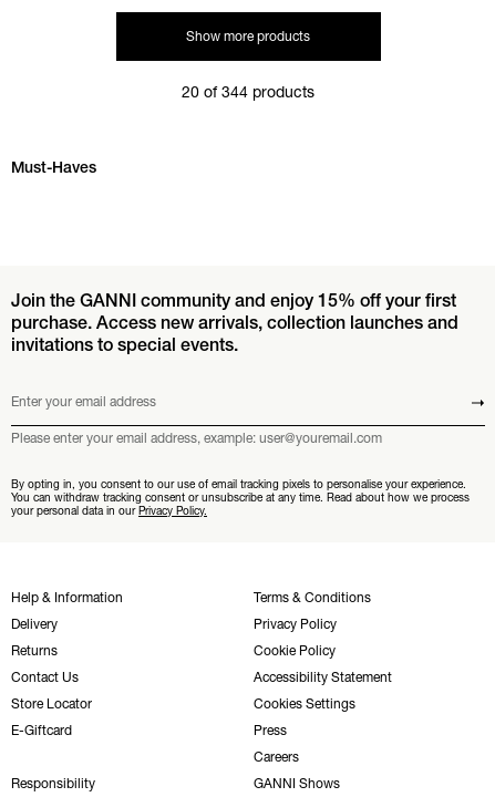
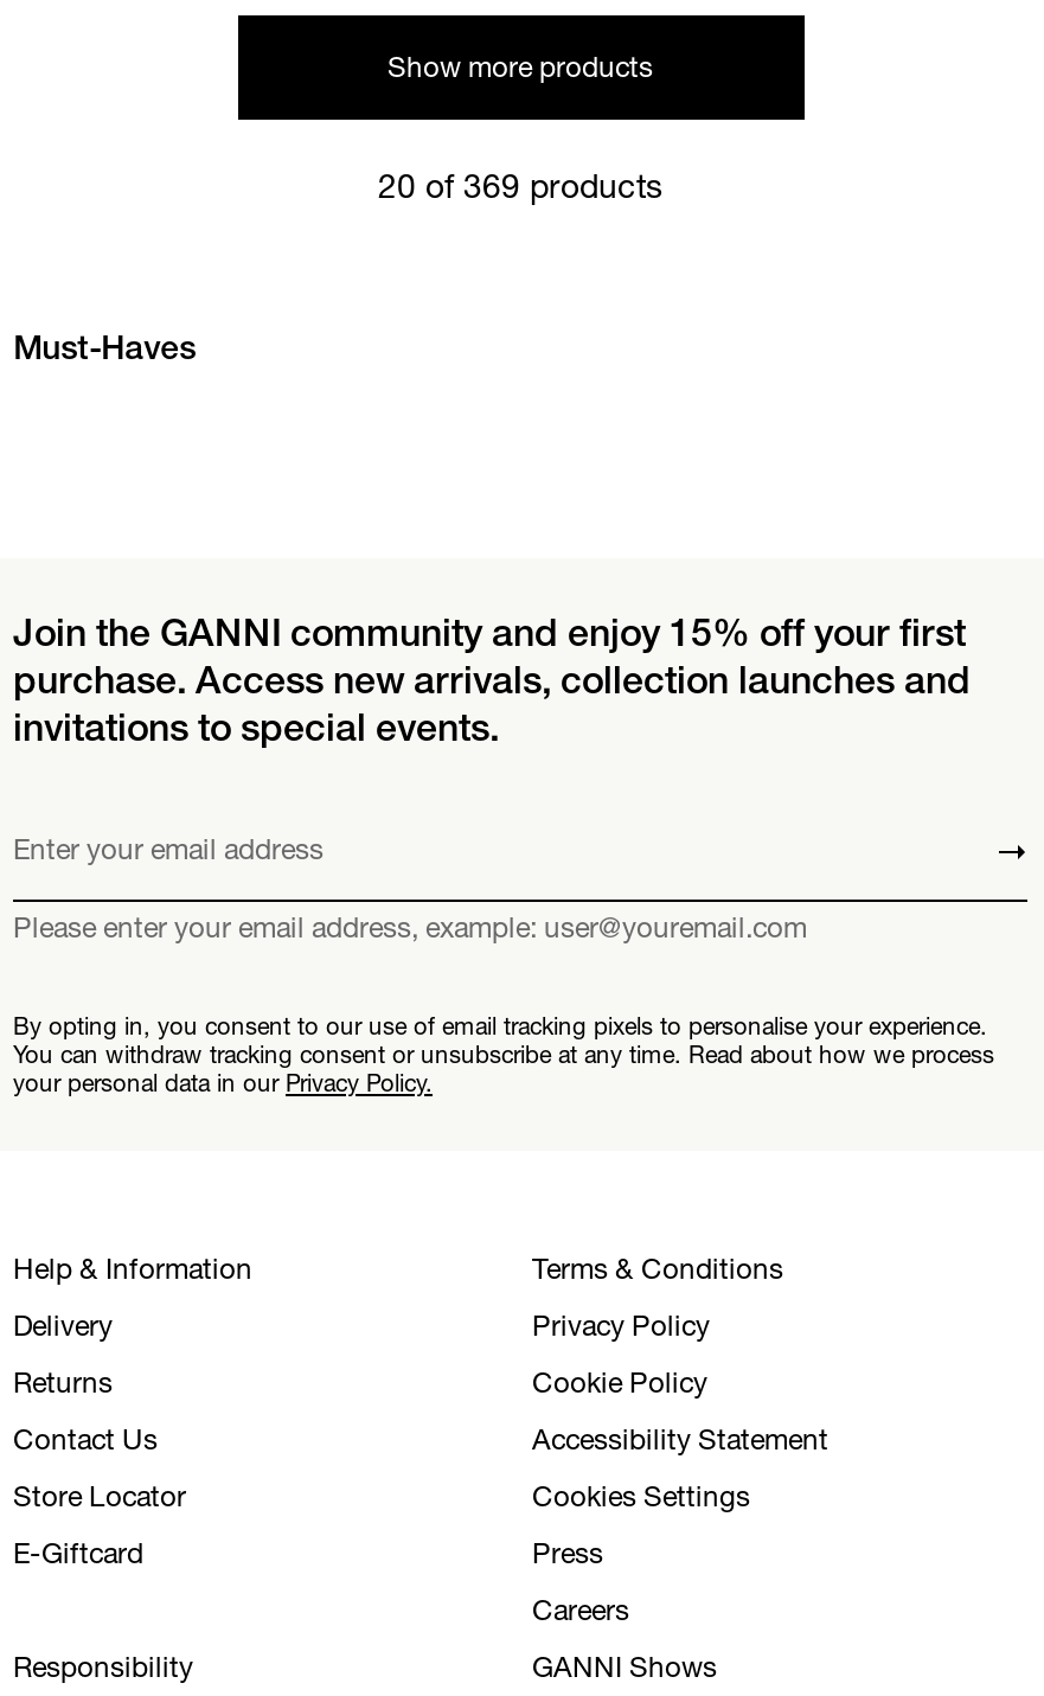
- 20 of 344 products
+ 20 of 369 products
